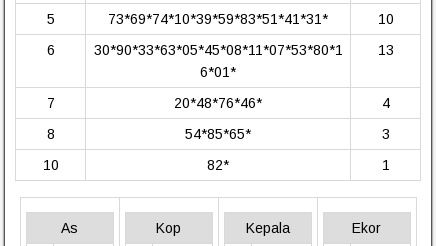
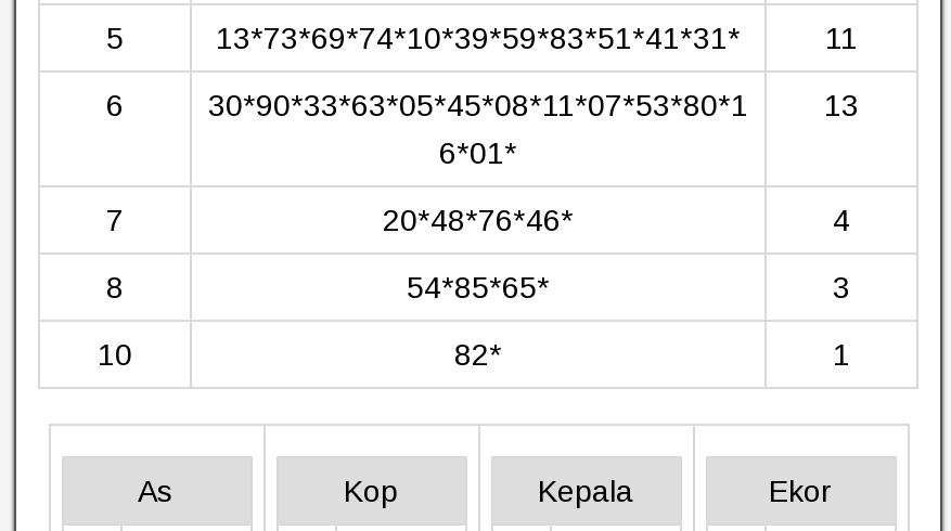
- 73*69*74*10*39*59*83*51*41*31*
+ 13*73*69*74*10*39*59*83*51*41*31*

- 10
+ 11
